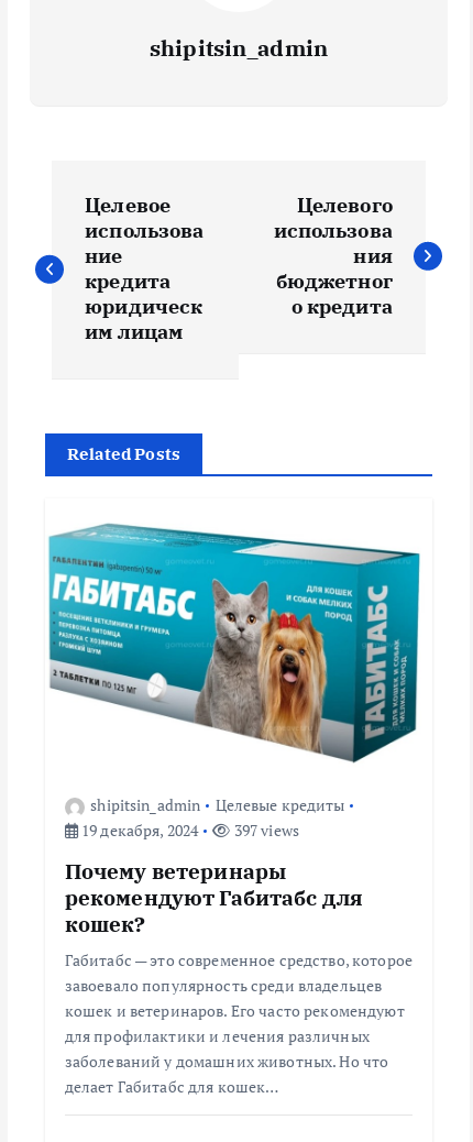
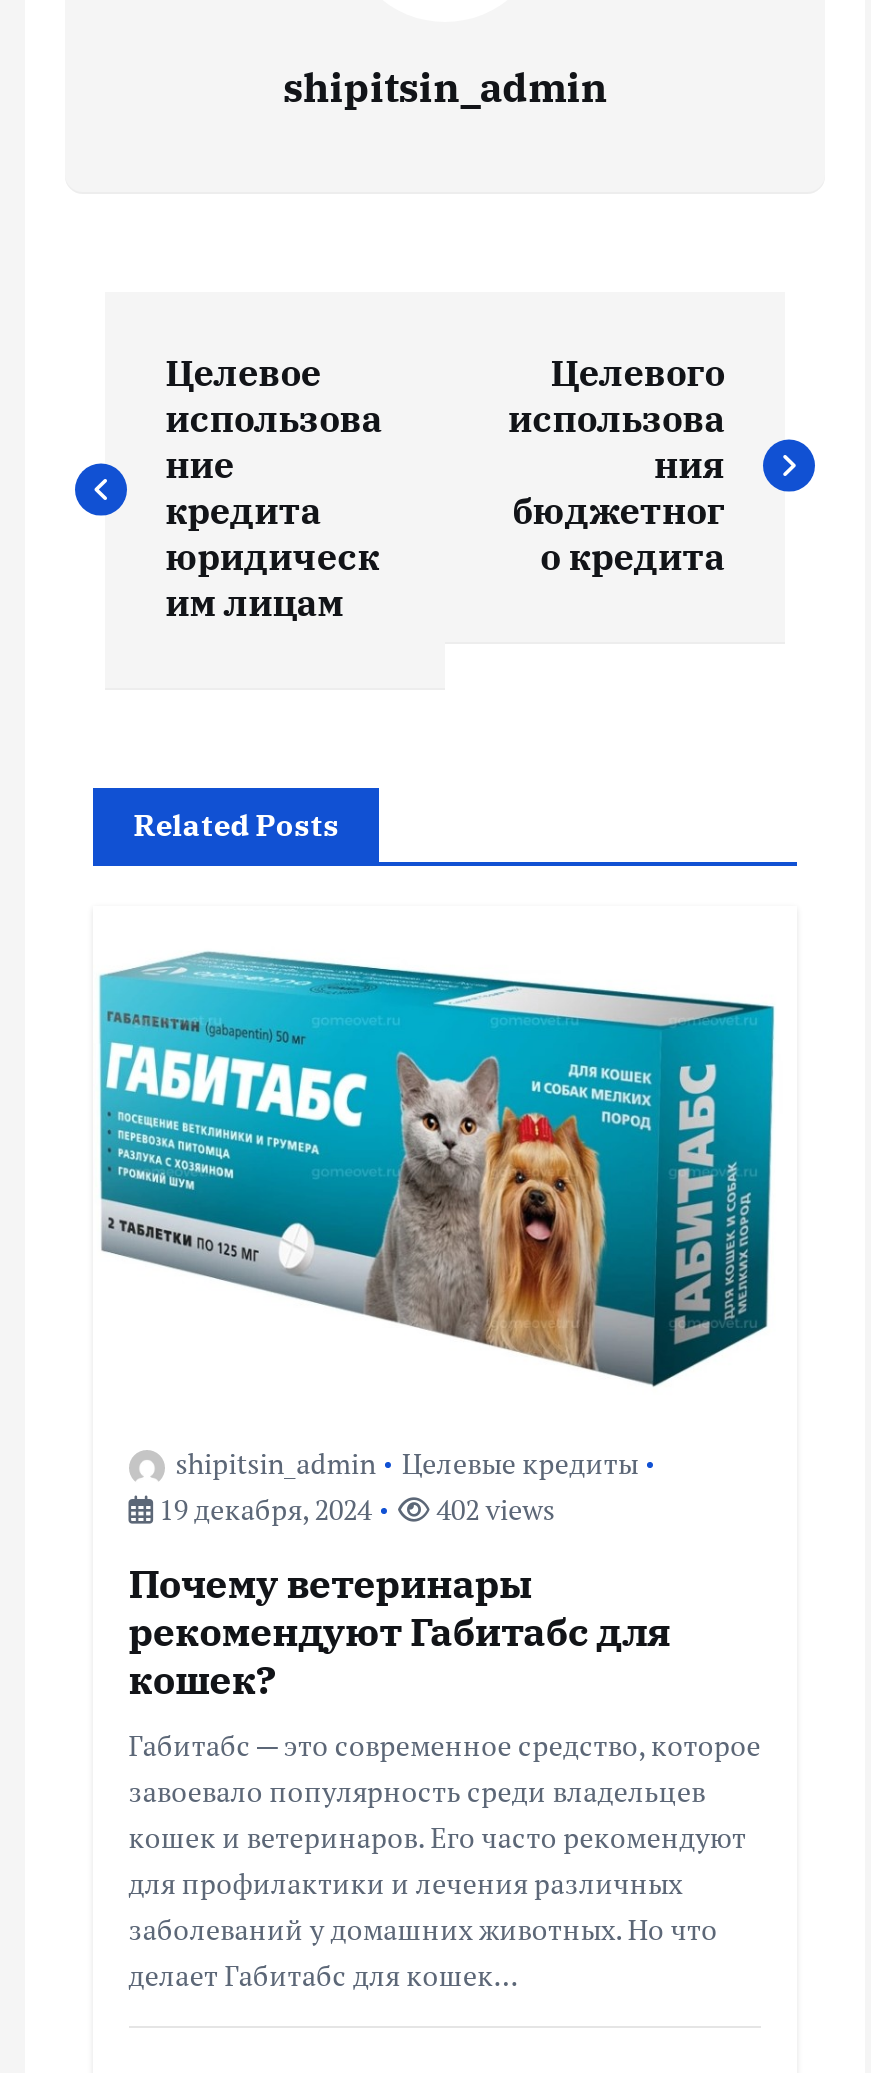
- 397 views
+ 402 views
